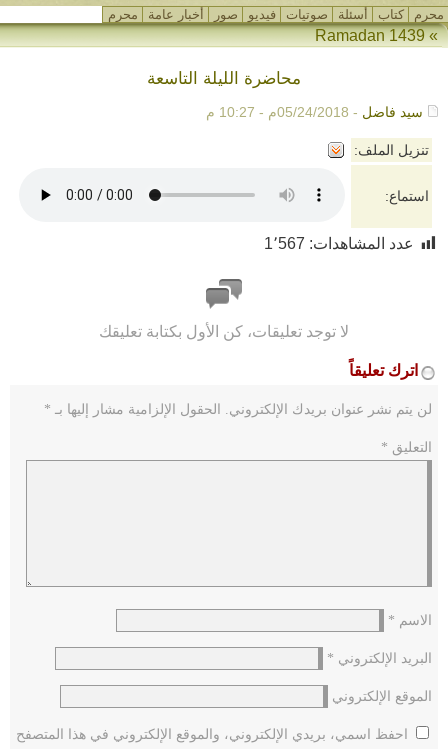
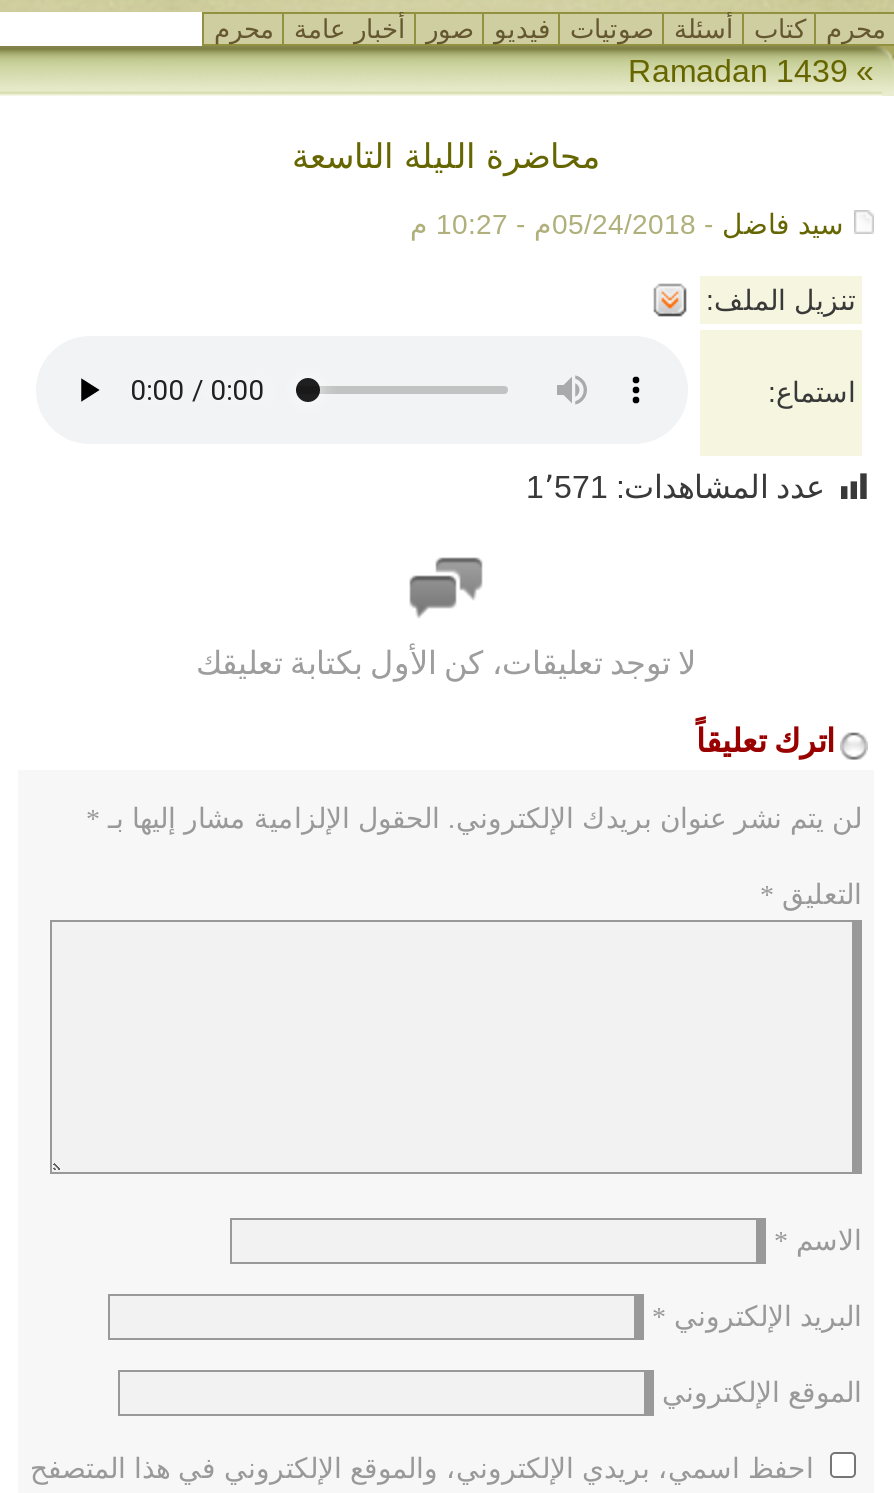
- عدد المشاهدات: 1٬567
+ عدد المشاهدات: 1٬571
